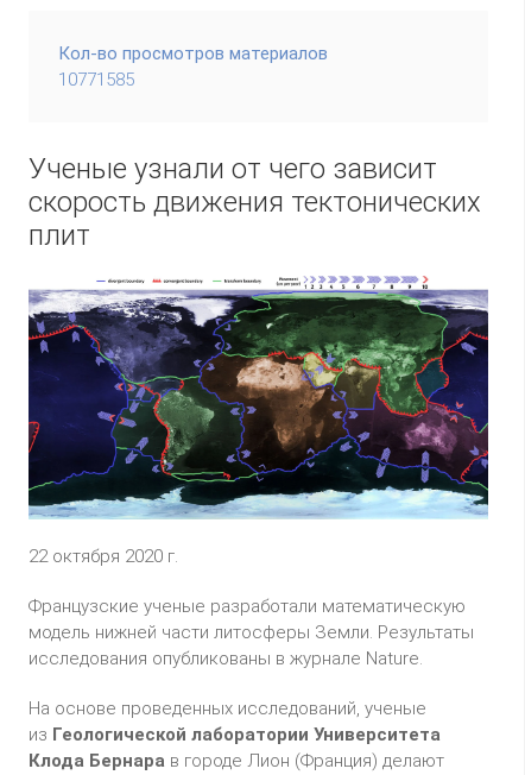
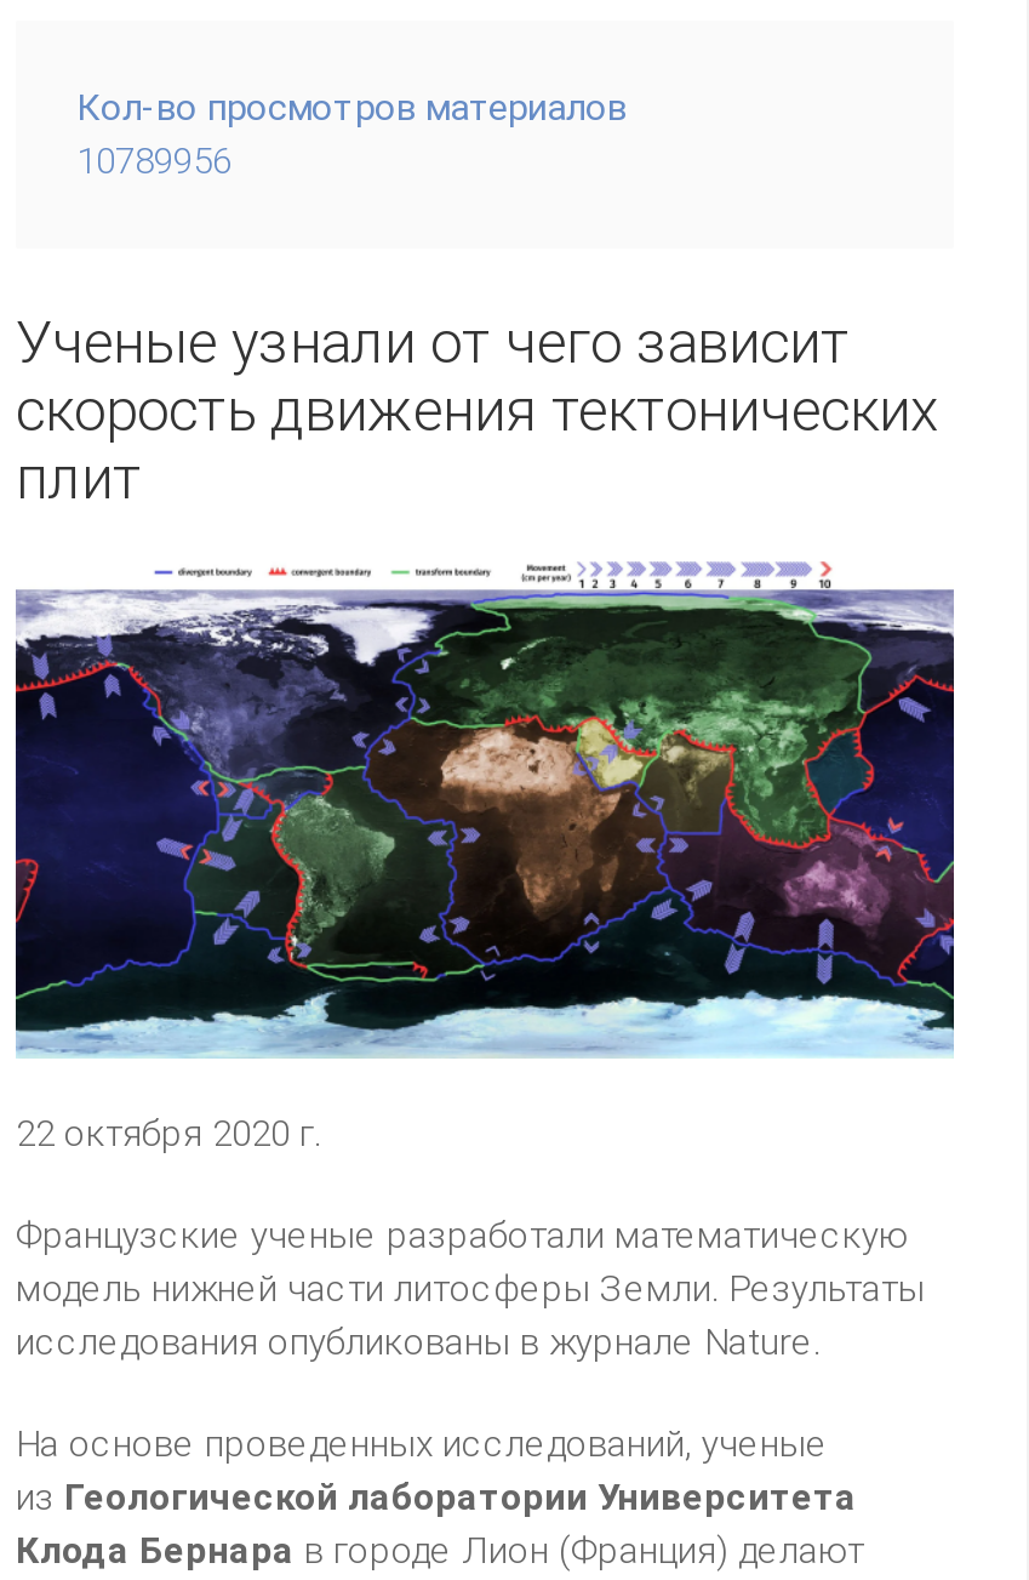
- 10771585
+ 10789956
